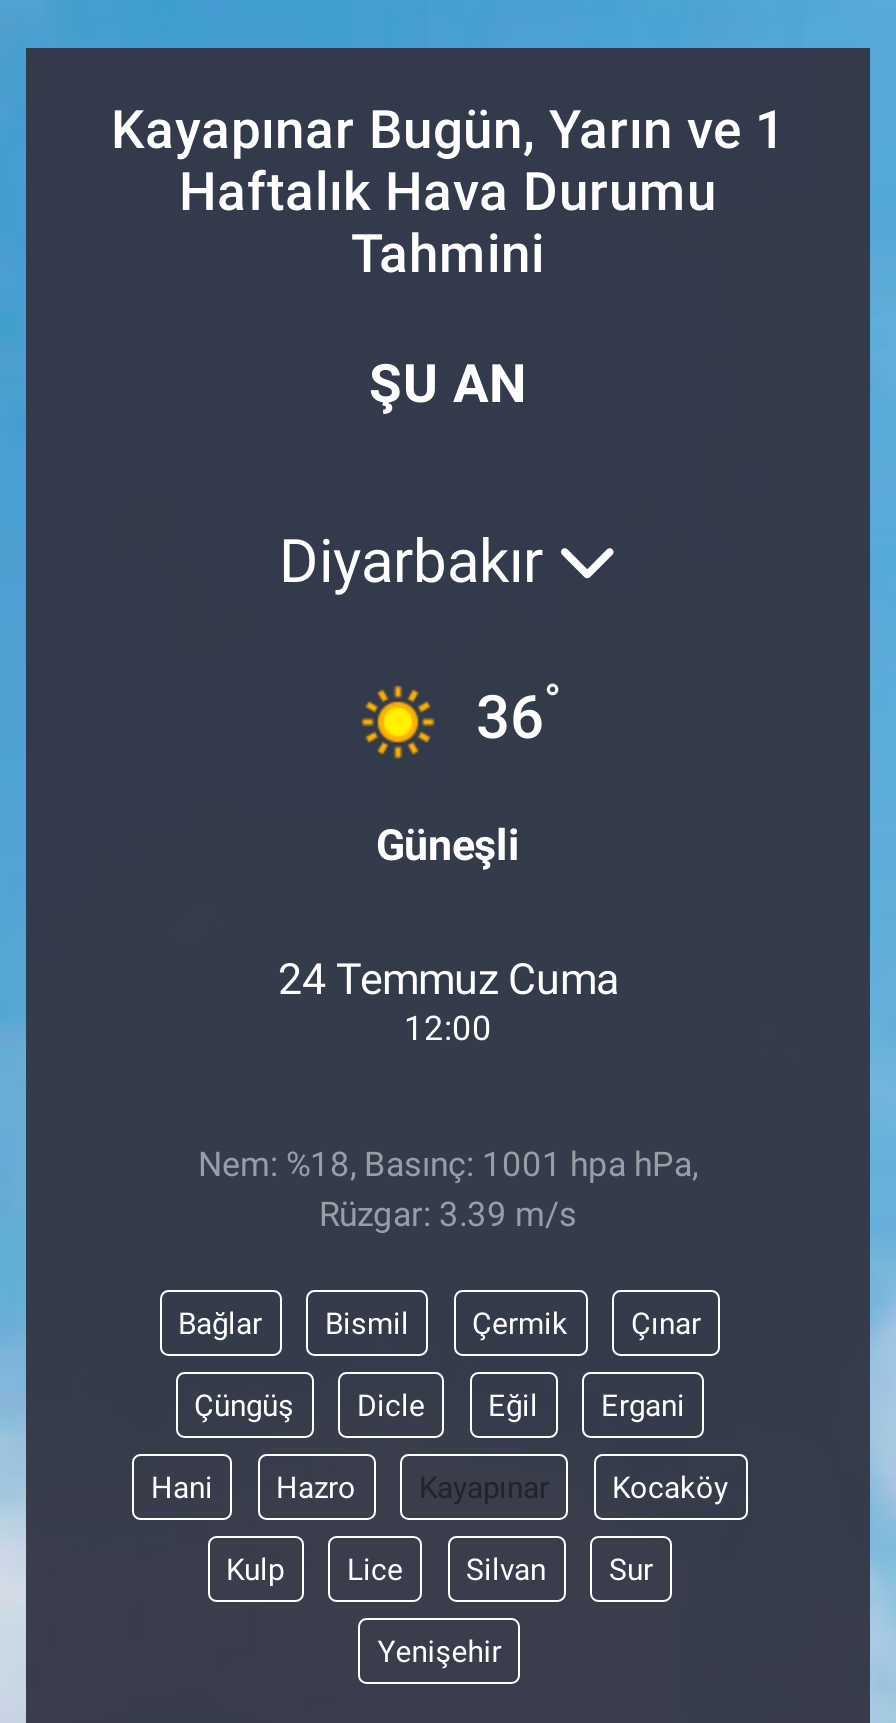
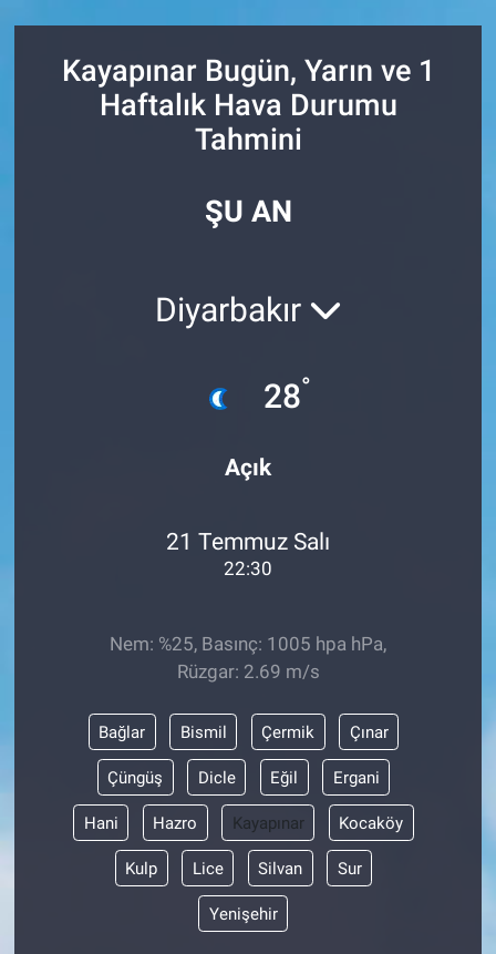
- [image]
- 36°
+ [image]
+ 28°

- Güneşli
+ Açık

- 24 Temmuz Cuma
- 12:00
+ 21 Temmuz Salı
+ 22:30

- Nem: %18, Basınç: 1001 hpa hPa,
- Rüzgar: 3.39 m/s
+ Nem: %25, Basınç: 1005 hpa hPa,
+ Rüzgar: 2.69 m/s
